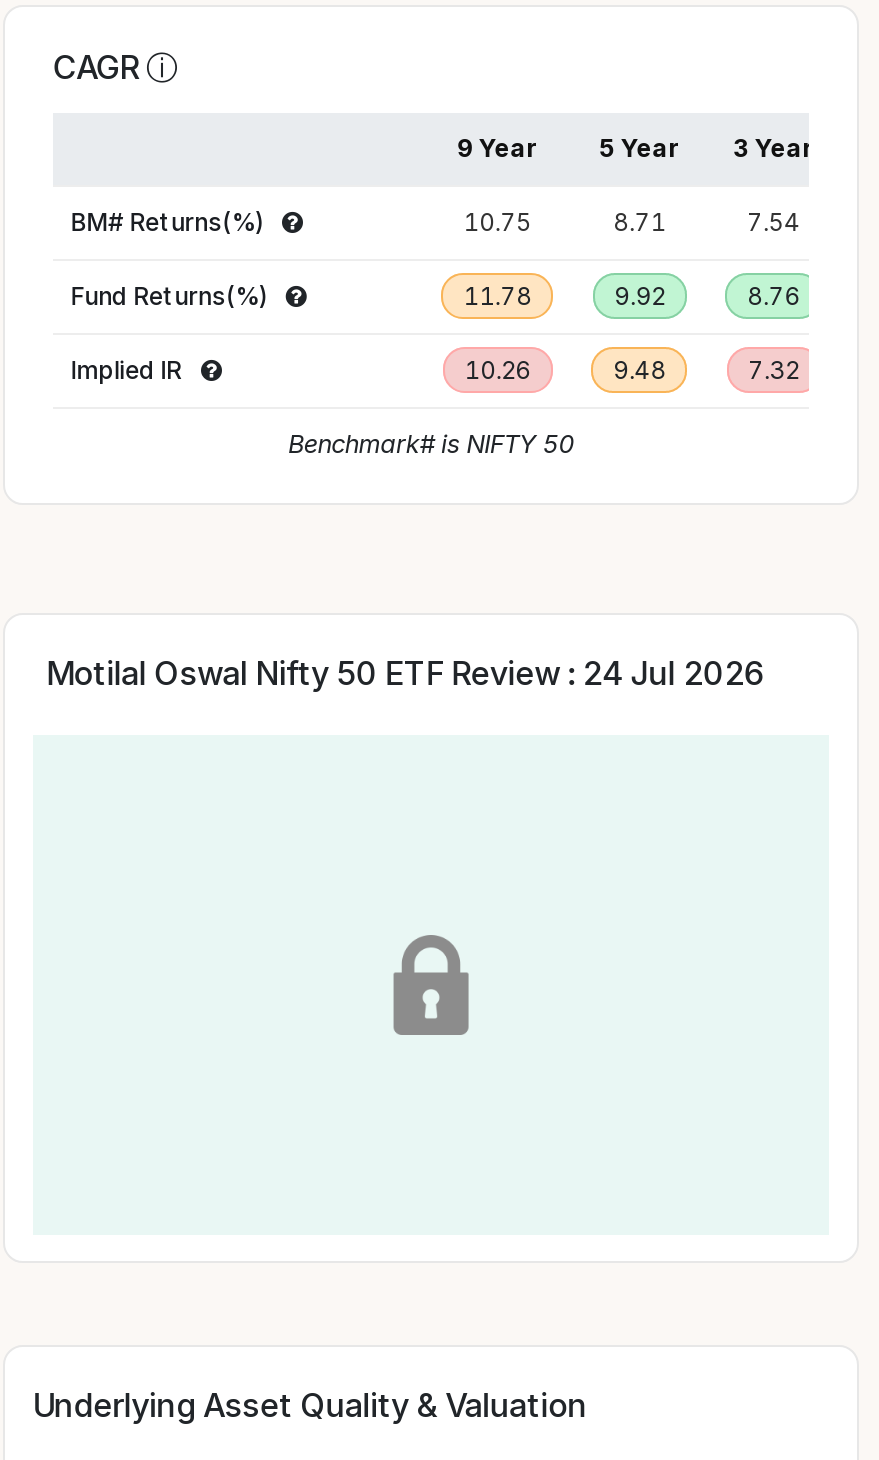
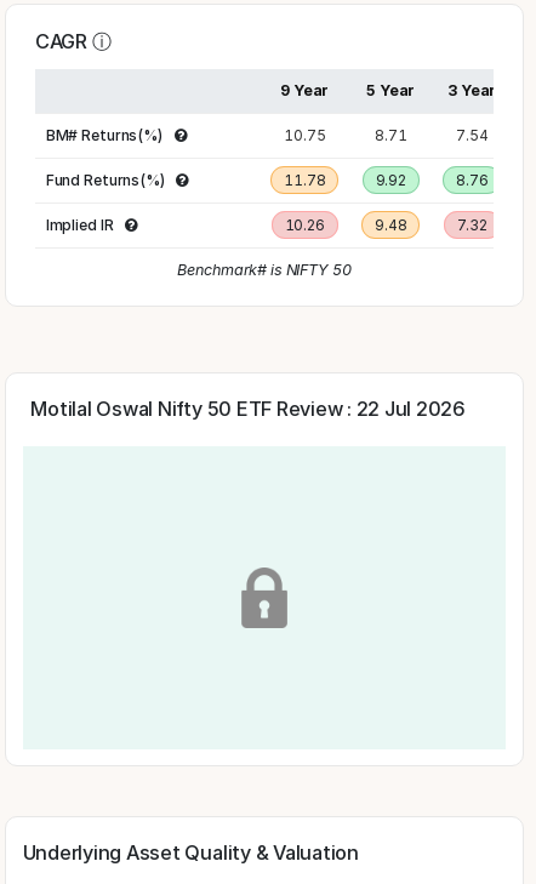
- Motilal Oswal Nifty 50 ETF Review : 24 Jul 2026
+ Motilal Oswal Nifty 50 ETF Review : 22 Jul 2026
